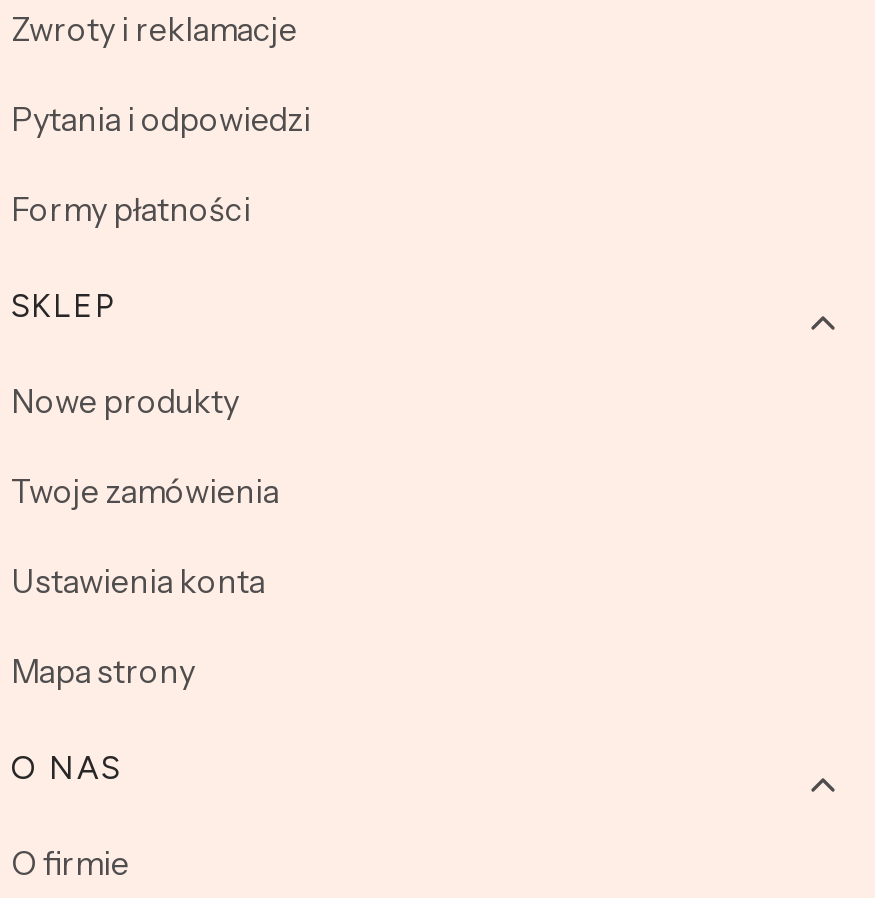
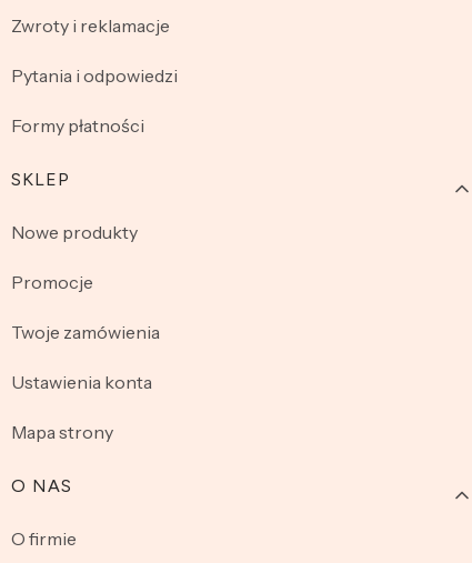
+ Promocje
